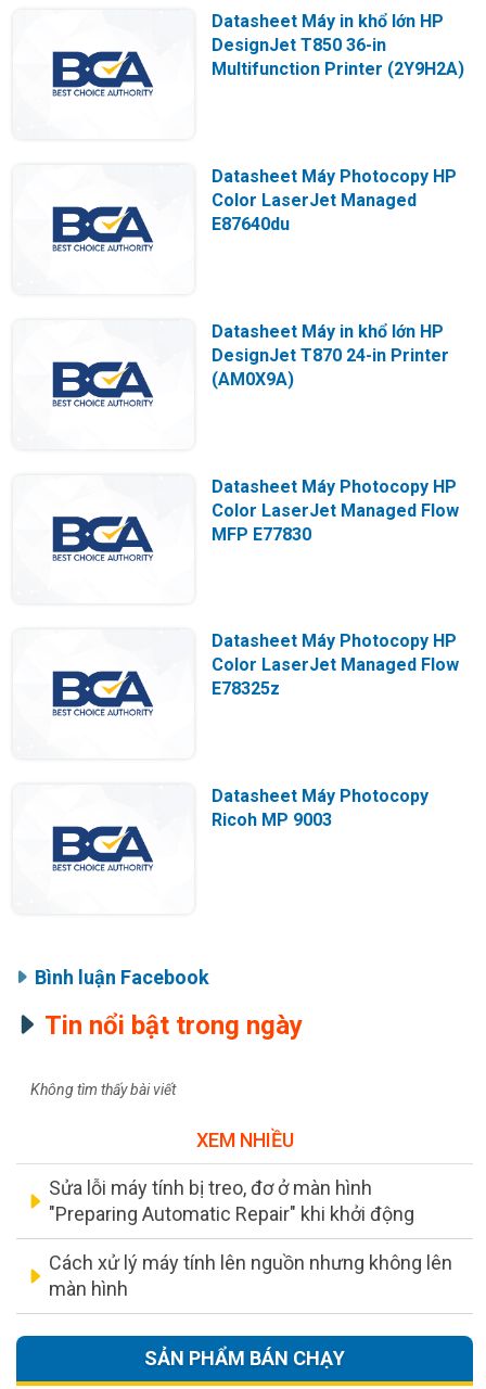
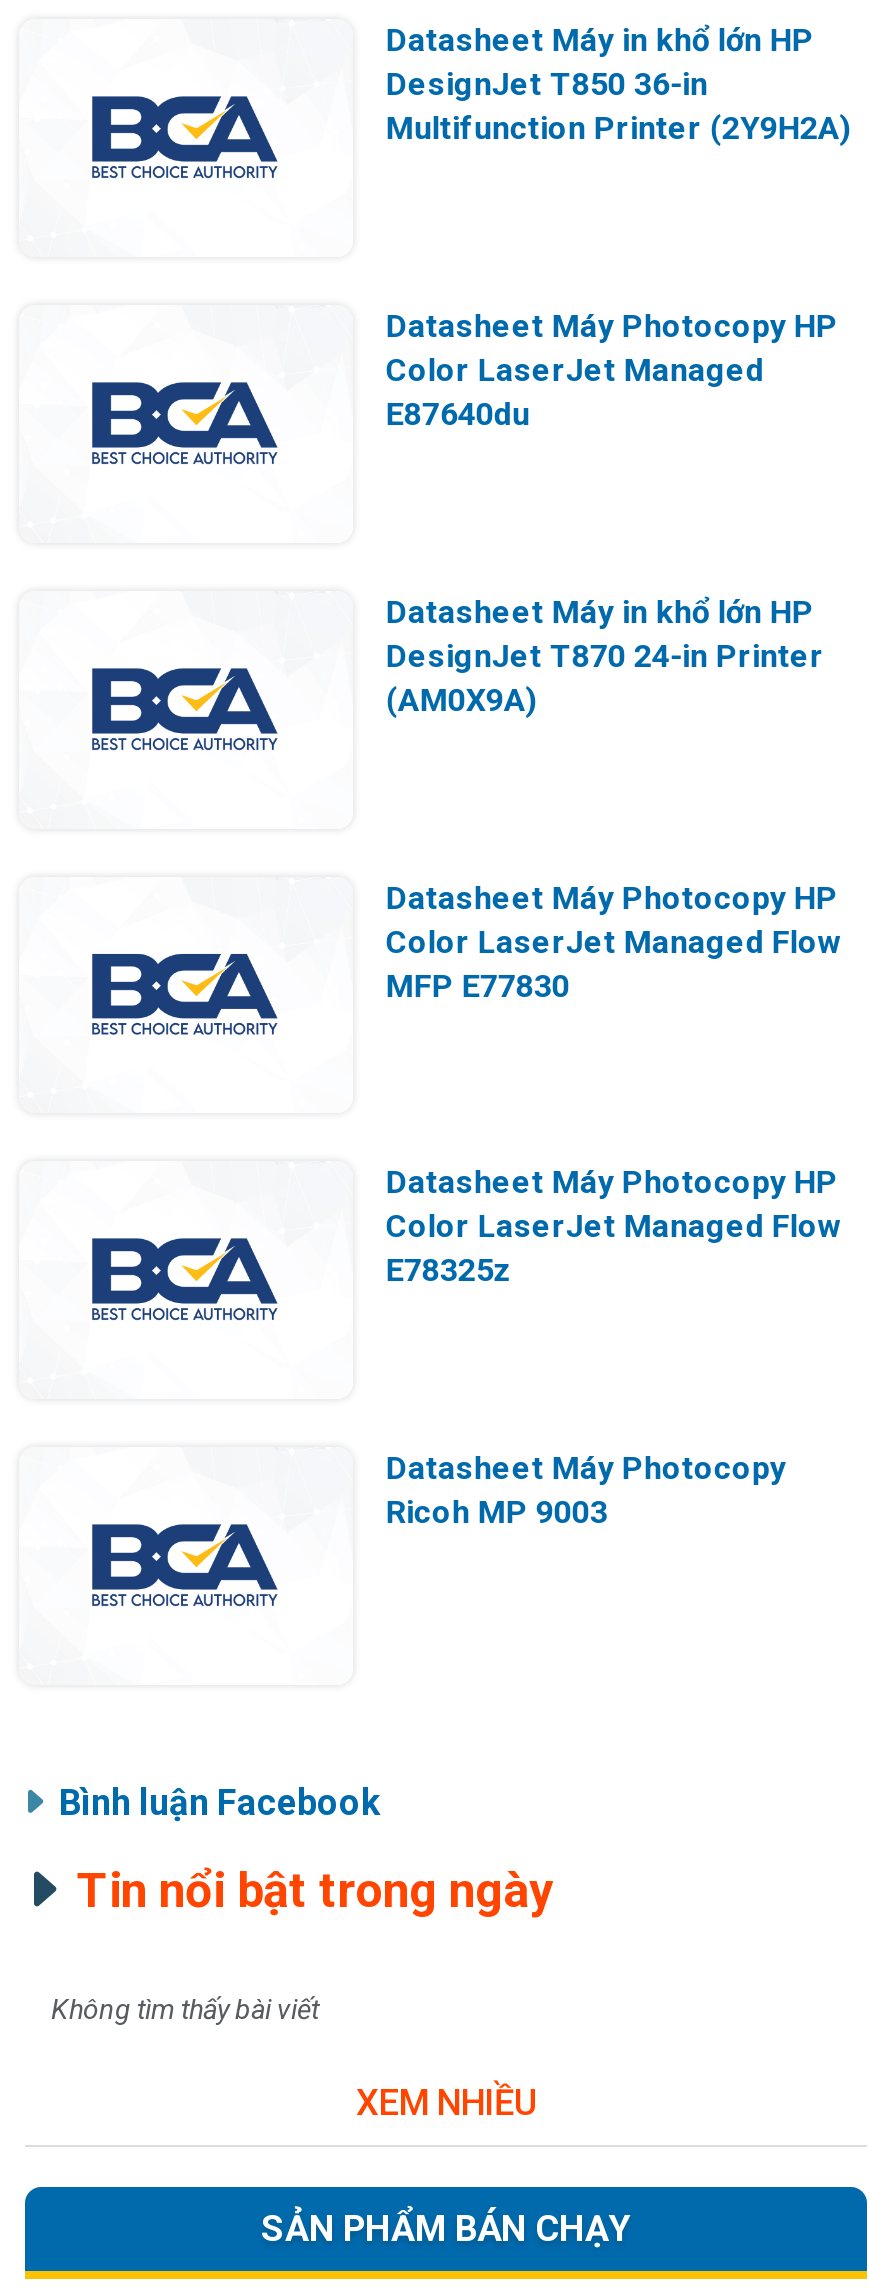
- Sửa lỗi máy tính bị treo, đơ ở màn hình
- "Preparing Automatic Repair" khi khởi động
- Cách xử lý máy tính lên nguồn nhưng không lên
- màn hình
